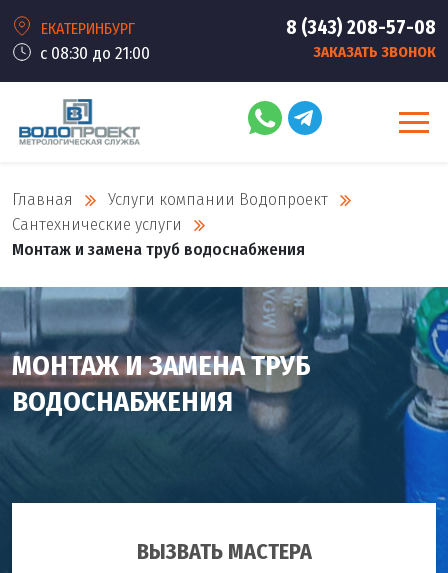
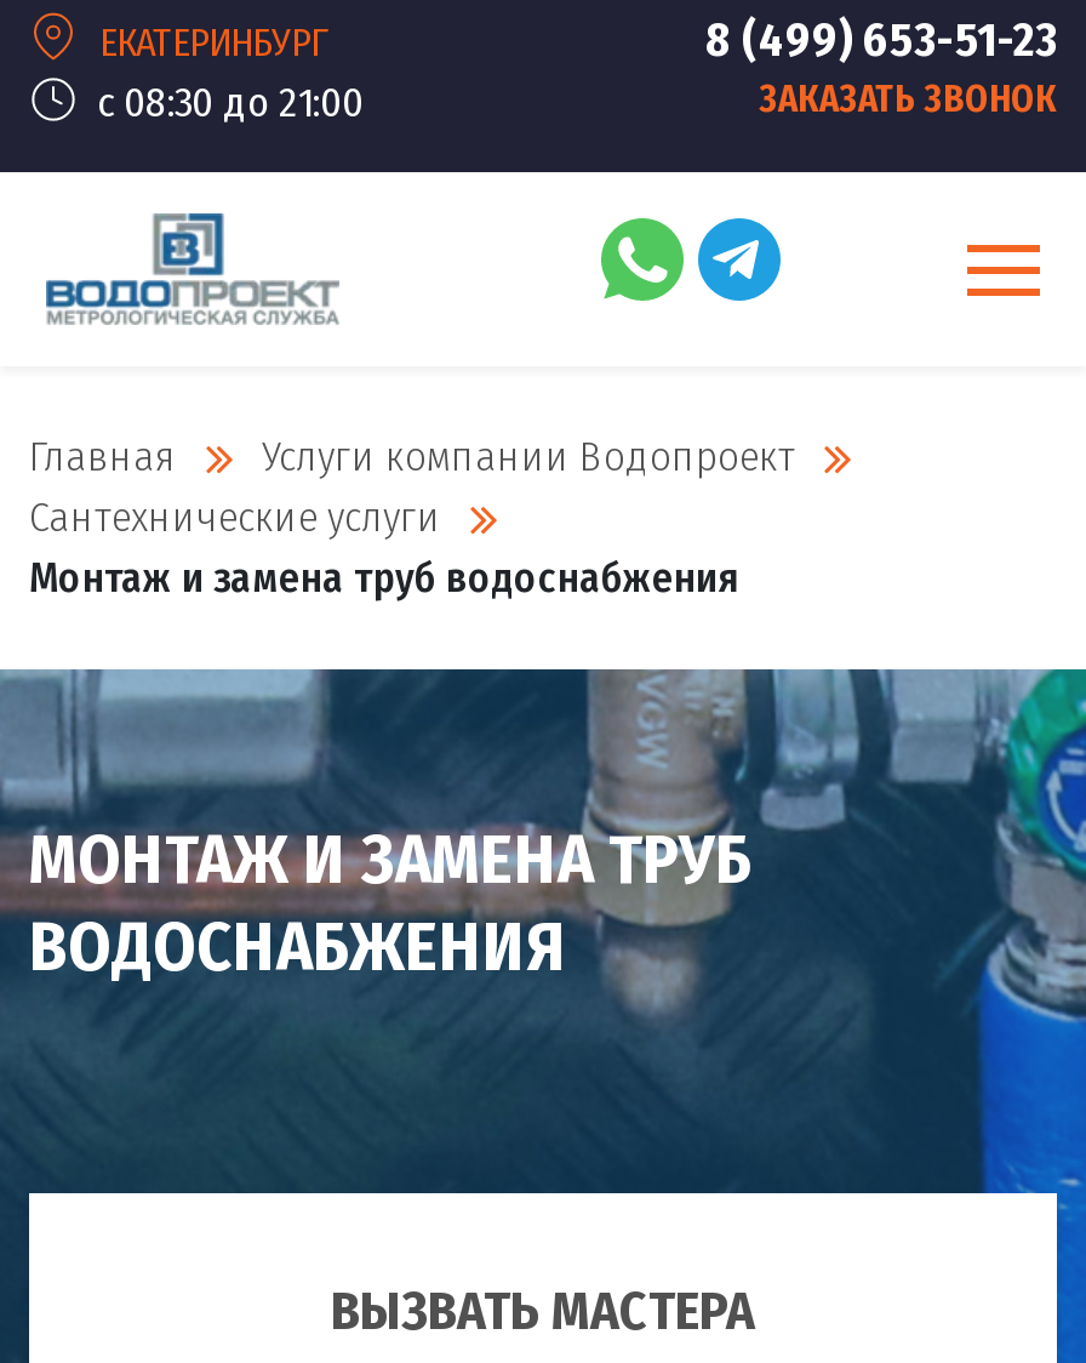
- 8 (343) 208-57-08
+ 8 (499) 653-51-23
